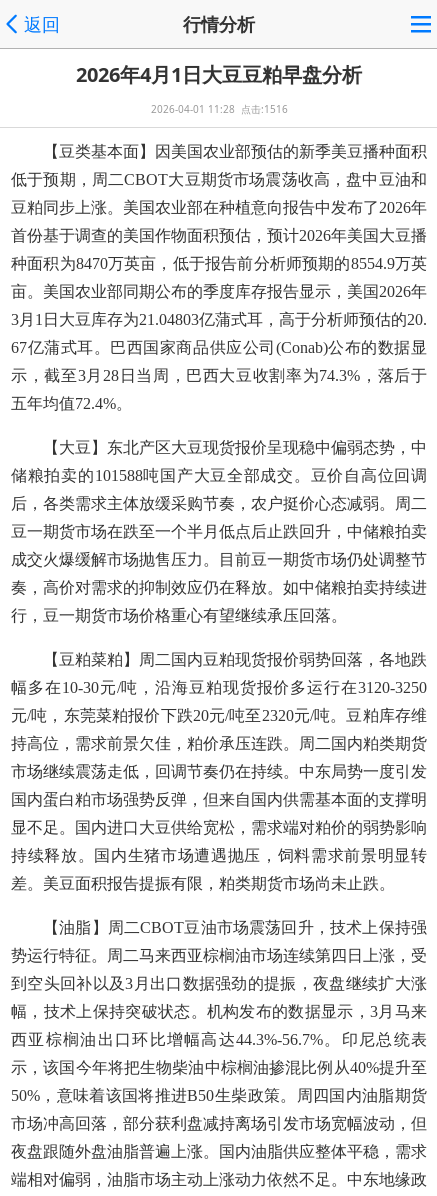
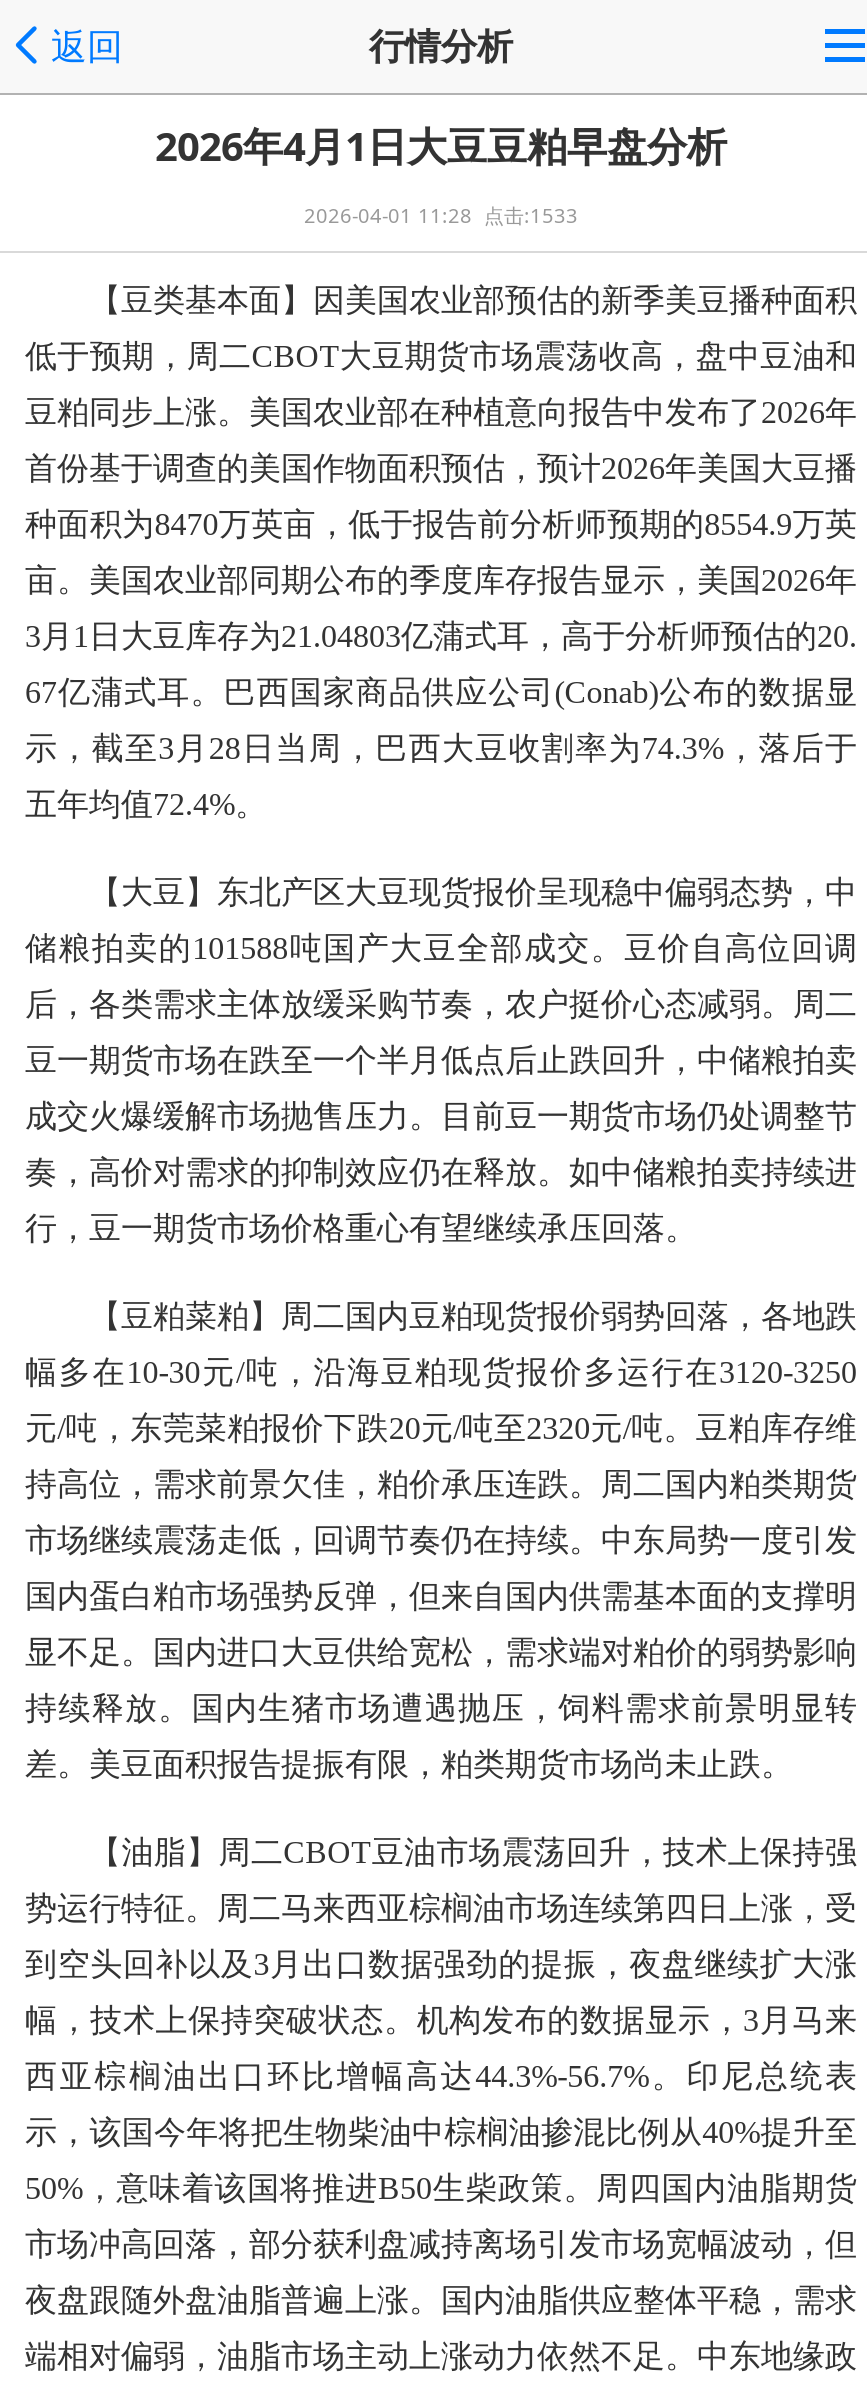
- 2026-04-01 11:28 点击:1516
+ 2026-04-01 11:28 点击:1533
